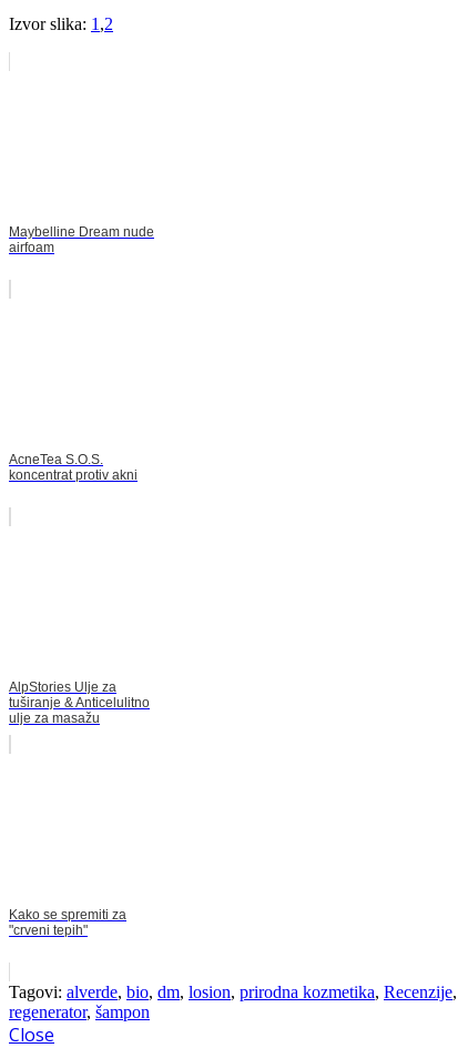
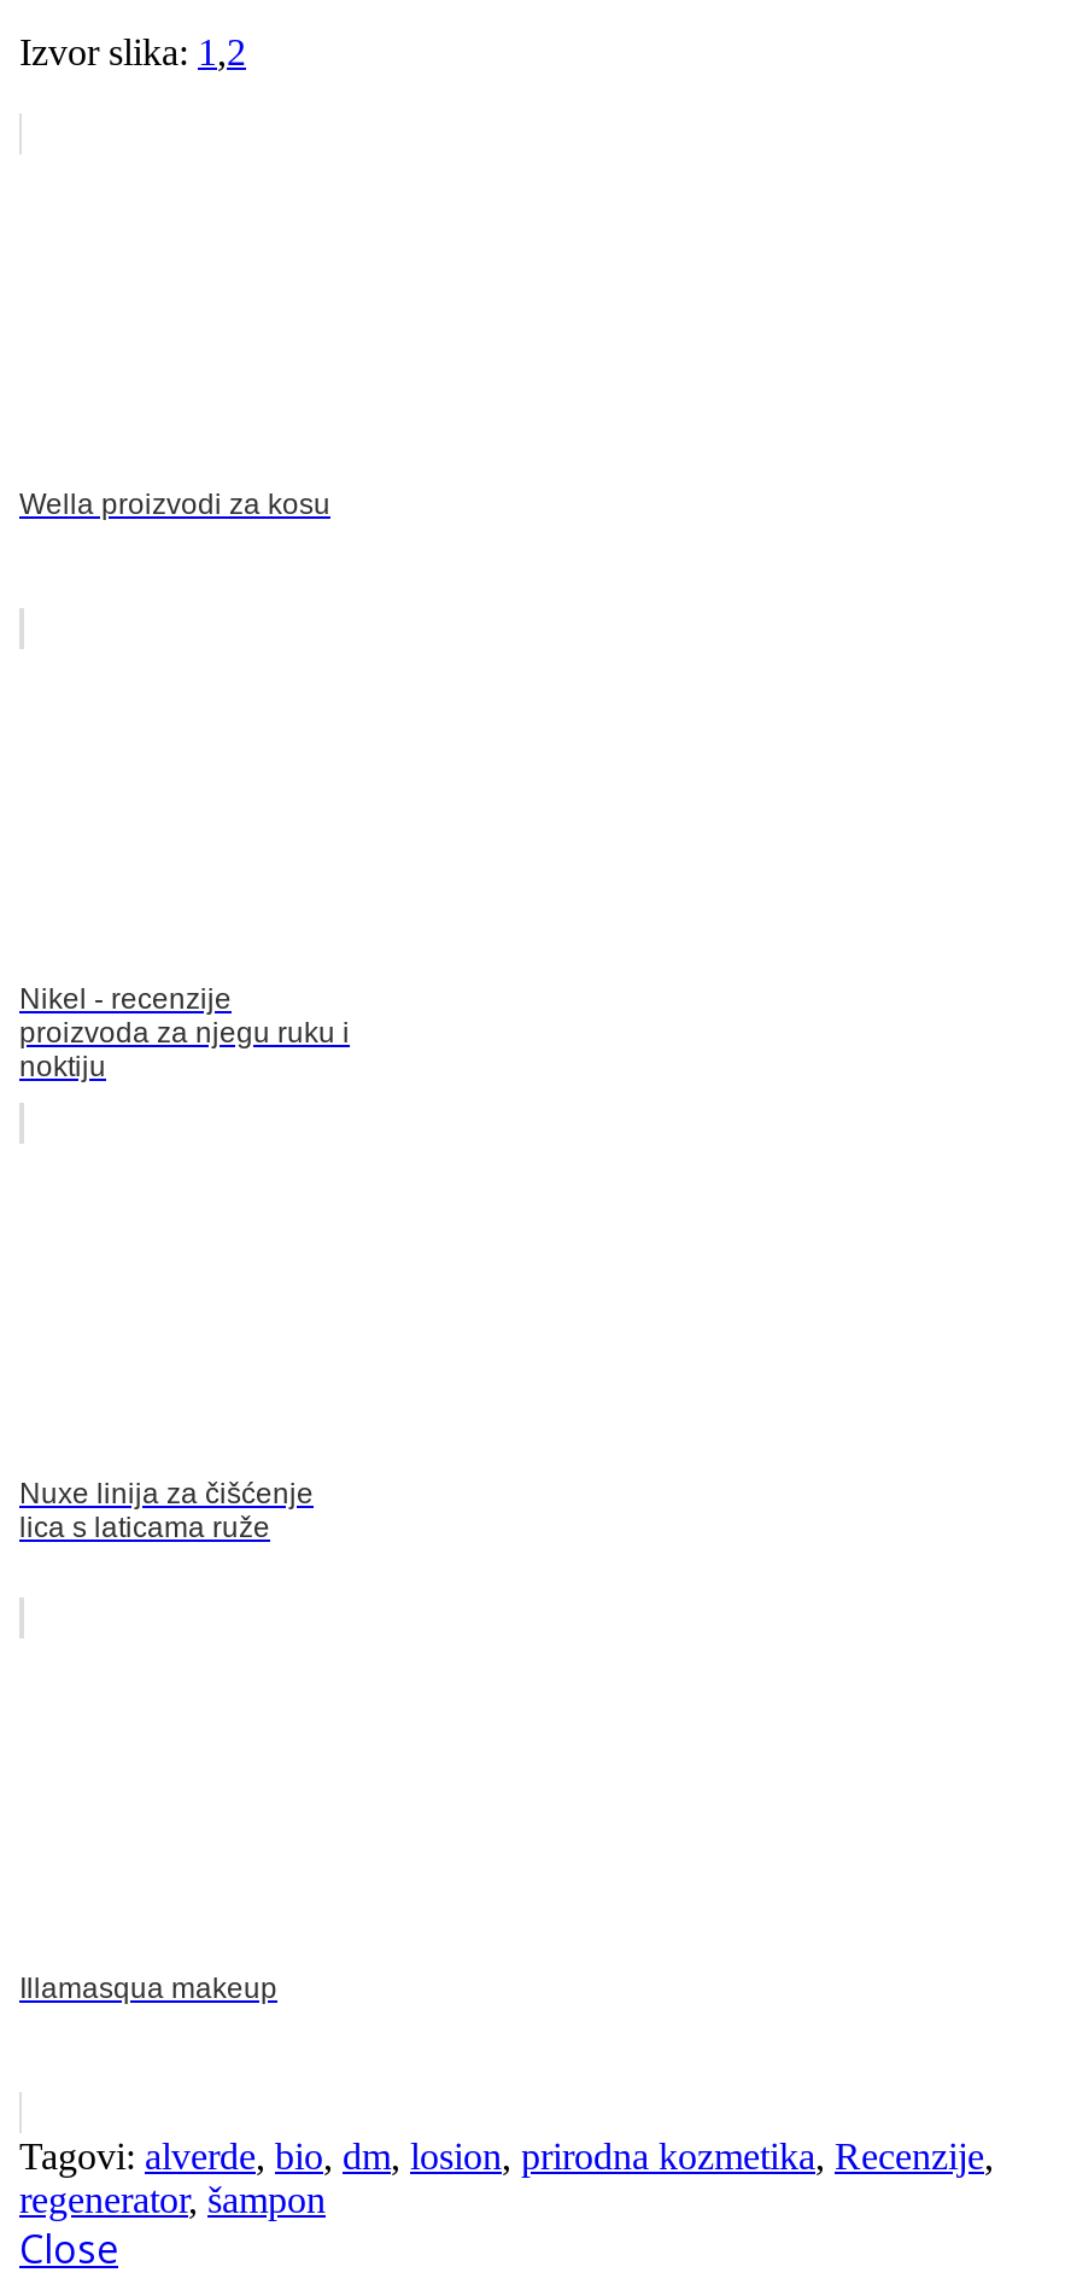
- Maybelline Dream nude
- airfoam
+ Wella proizvodi za kosu

- AcneTea S.O.S.
- koncentrat protiv akni
+ Nikel - recenzije
+ proizvoda za njegu ruku i
+ noktiju

- AlpStories Ulje za
- tuširanje & Anticelulitno
- ulje za masažu
+ Nuxe linija za čišćenje
+ lica s laticama ruže

- Kako se spremiti za
- "crveni tepih"
+ Illamasqua makeup
